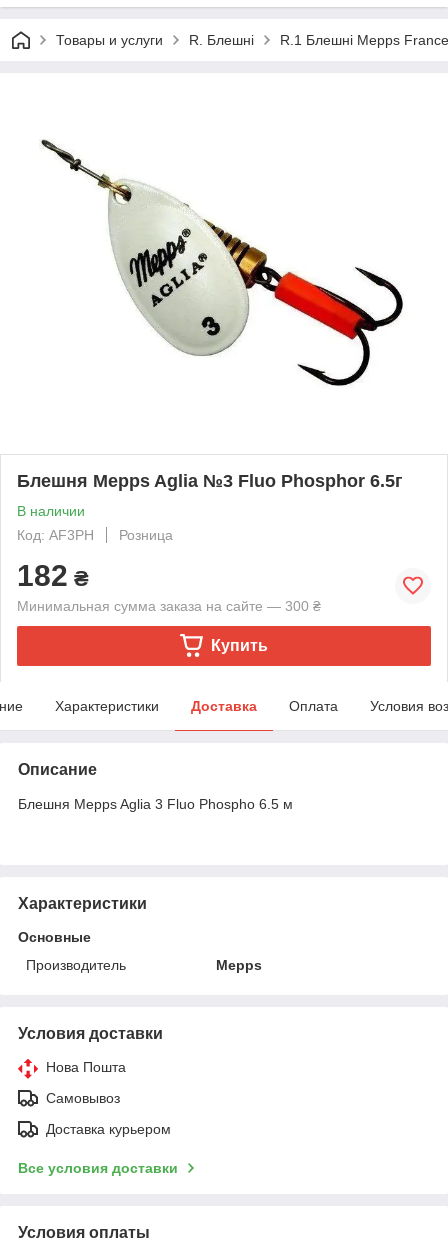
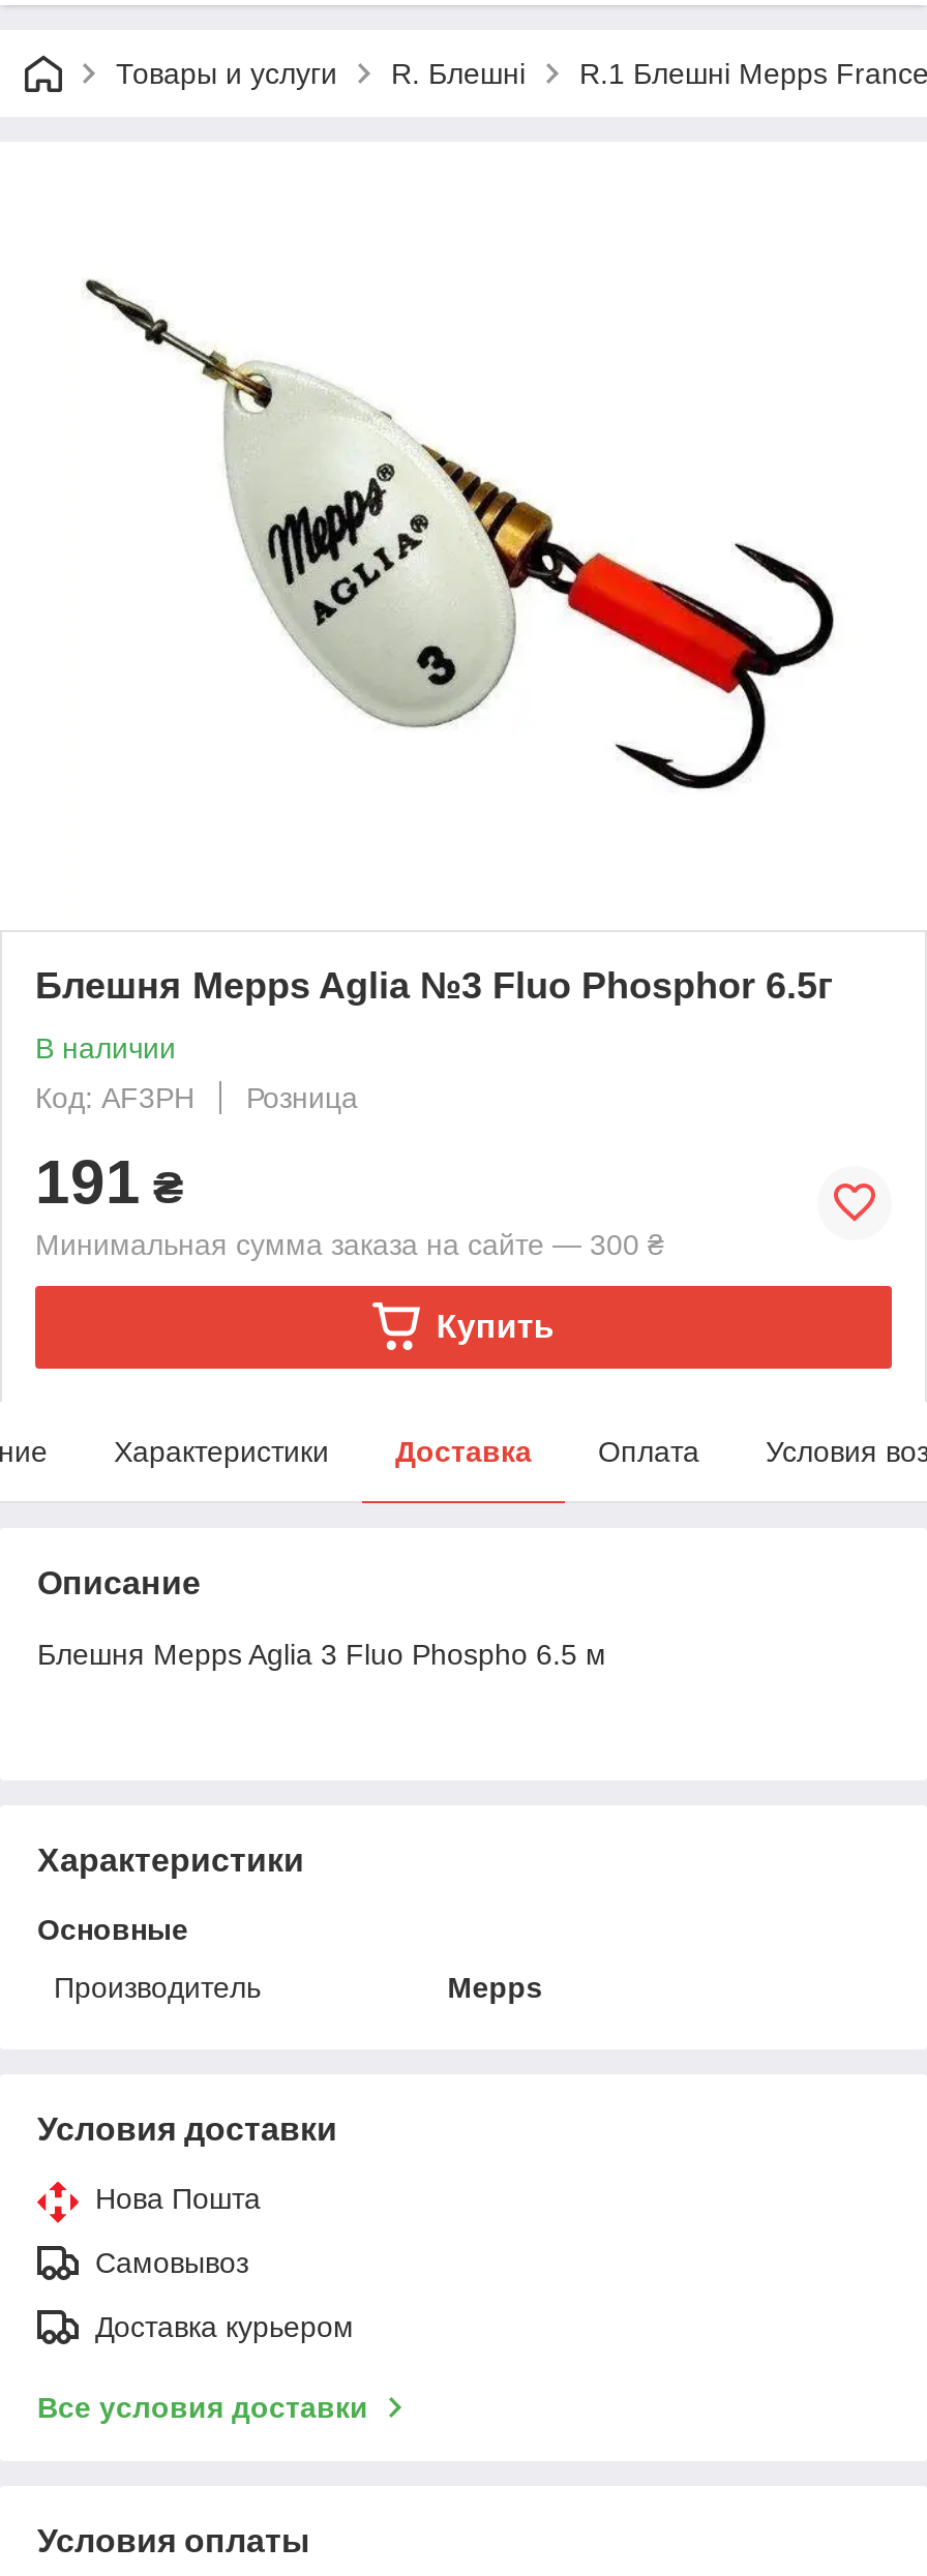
- 182 ₴
+ 191 ₴
